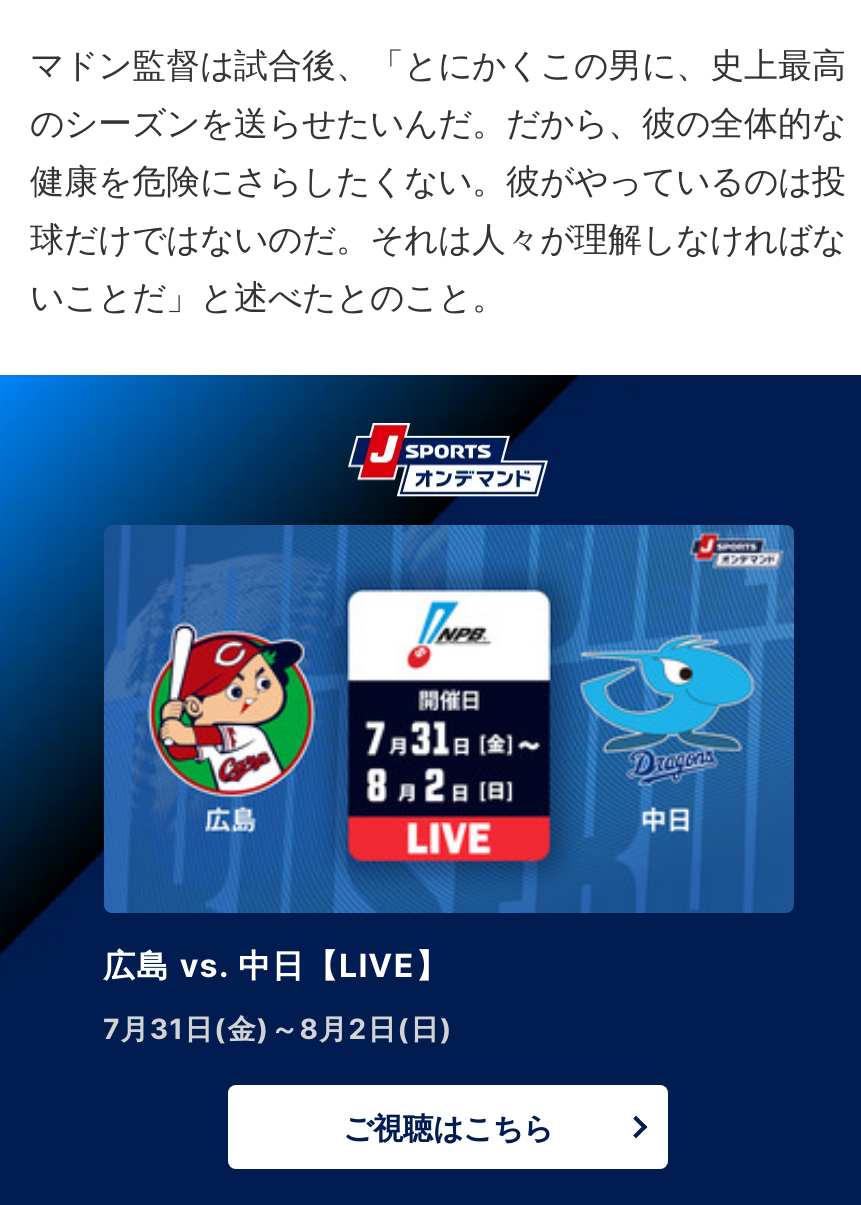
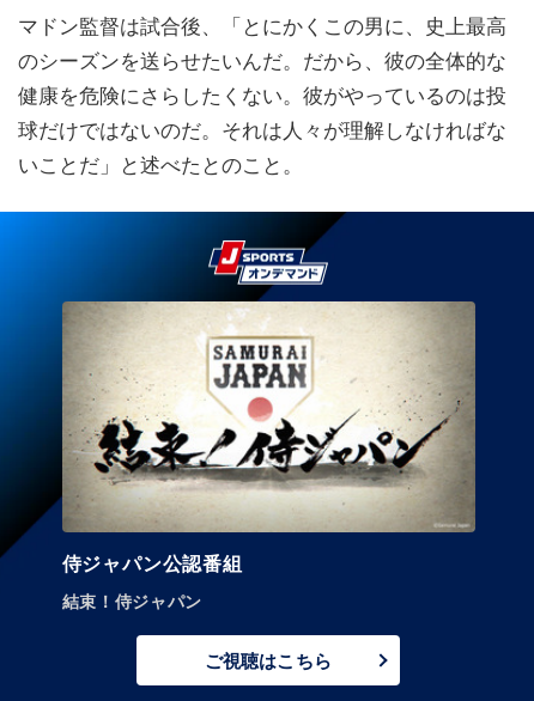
- [image]
- 広島 vs. 中日【LIVE】
+ [image]
+ 侍ジャパン公認番組

- 7月31日(金)～8月2日(日)
+ 結束！侍ジャパン
